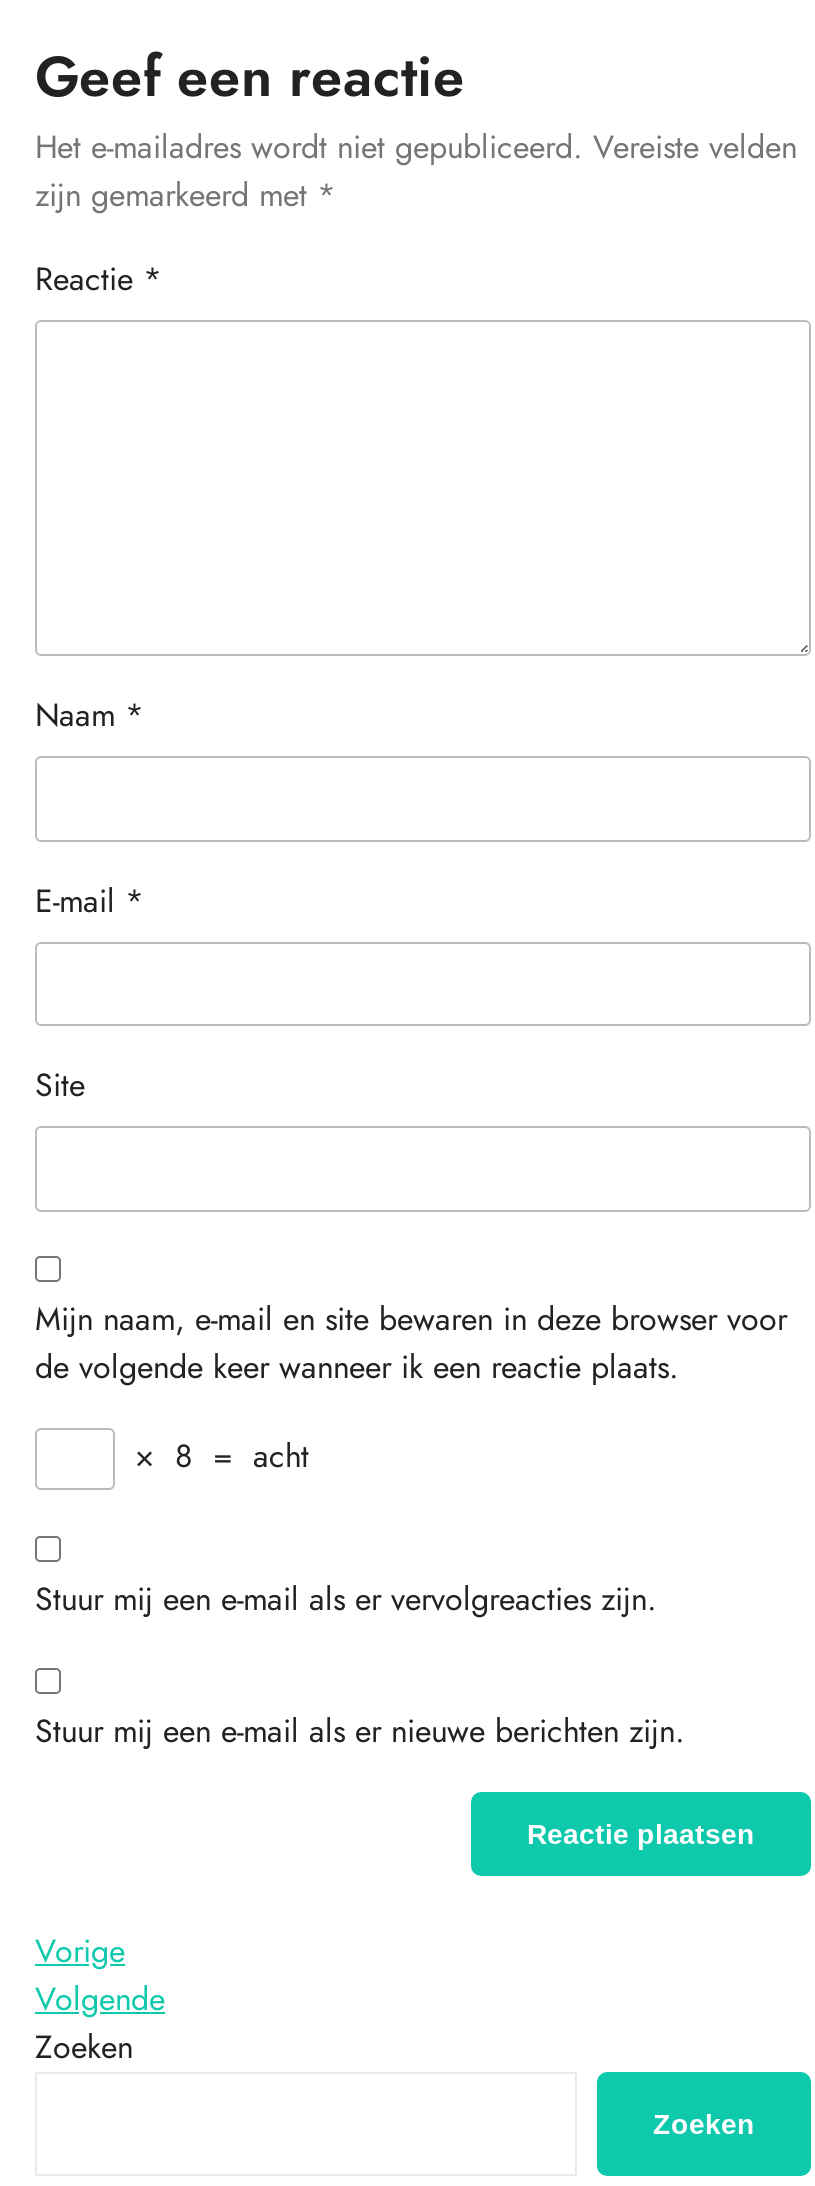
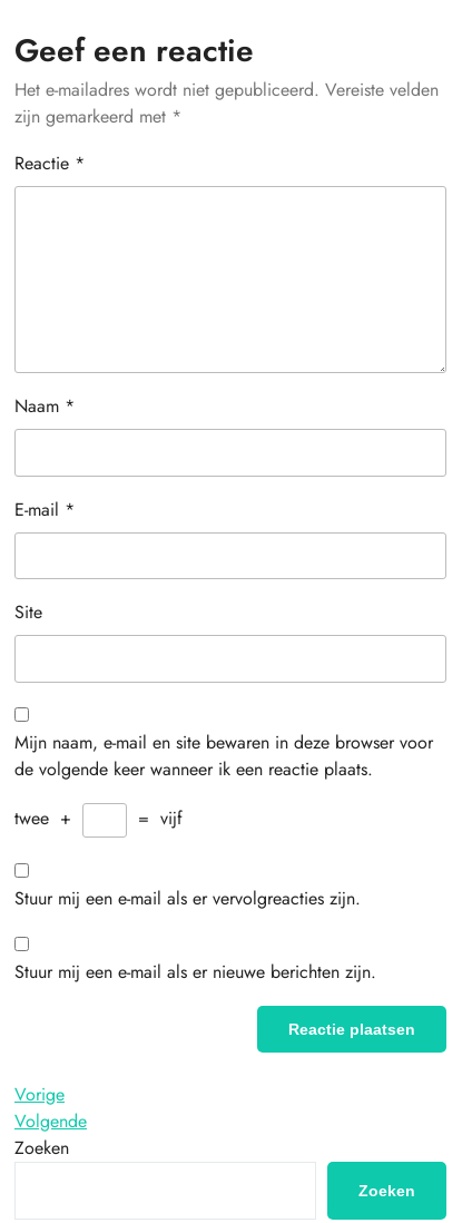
- × 8 = acht
+ twee +
+ = vijf
